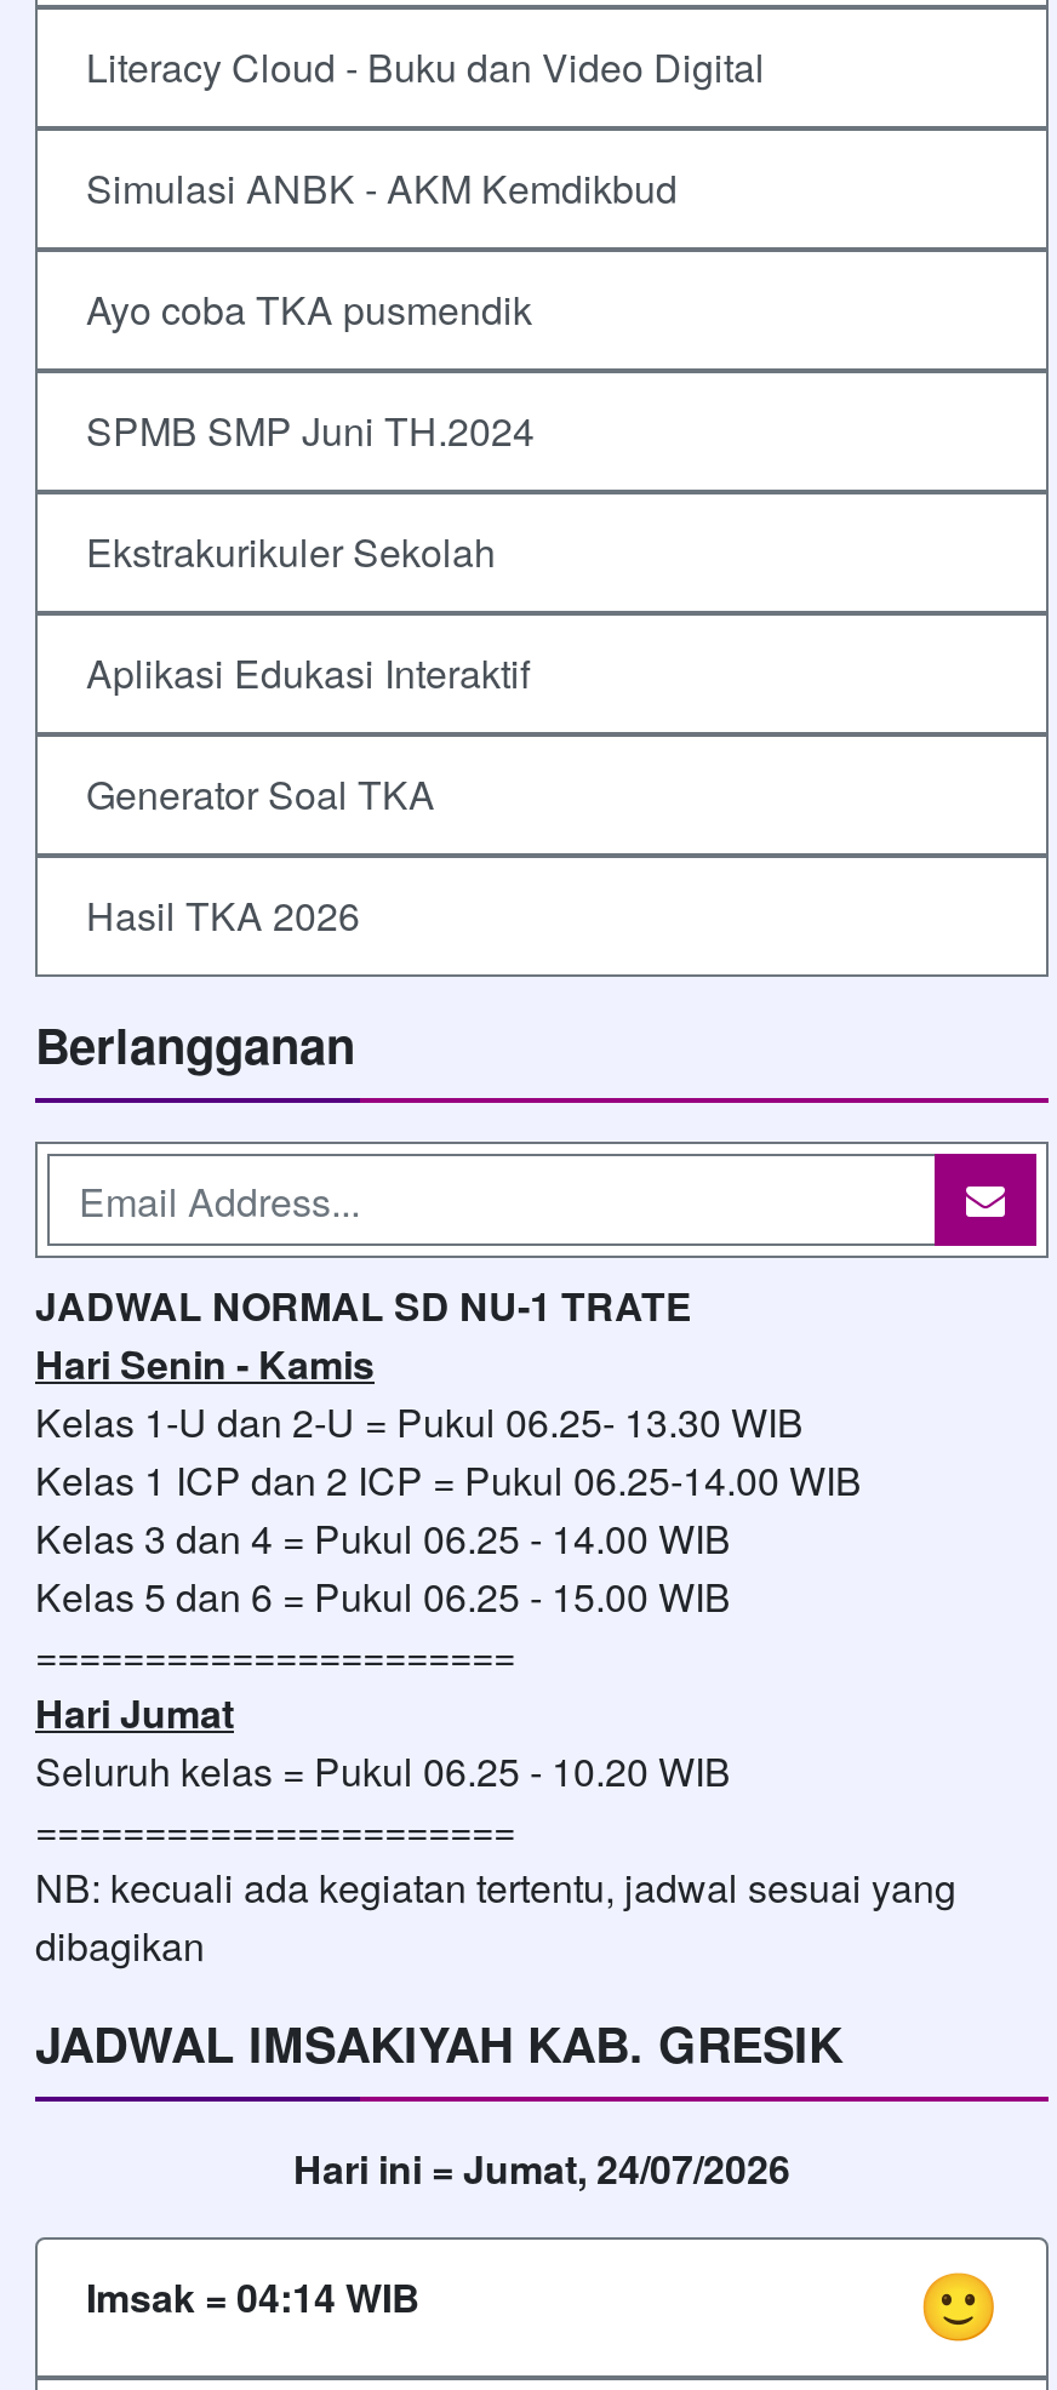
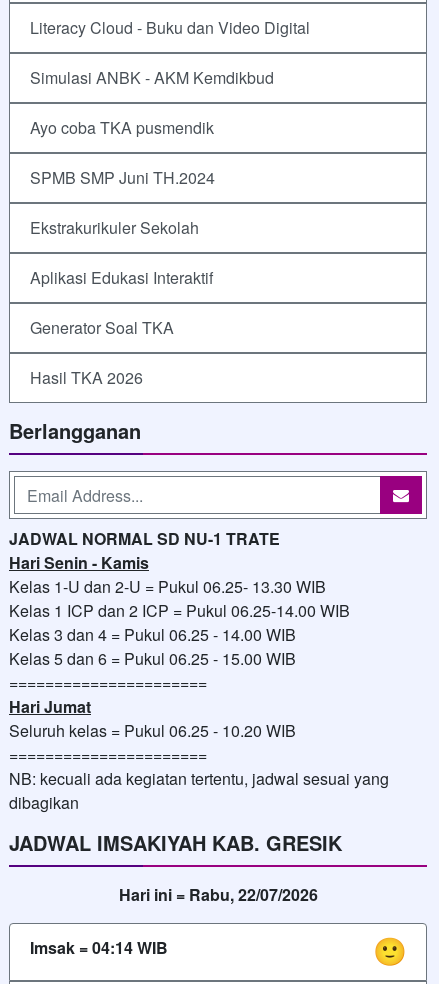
- Hari ini = Jumat, 24/07/2026
+ Hari ini = Rabu, 22/07/2026
